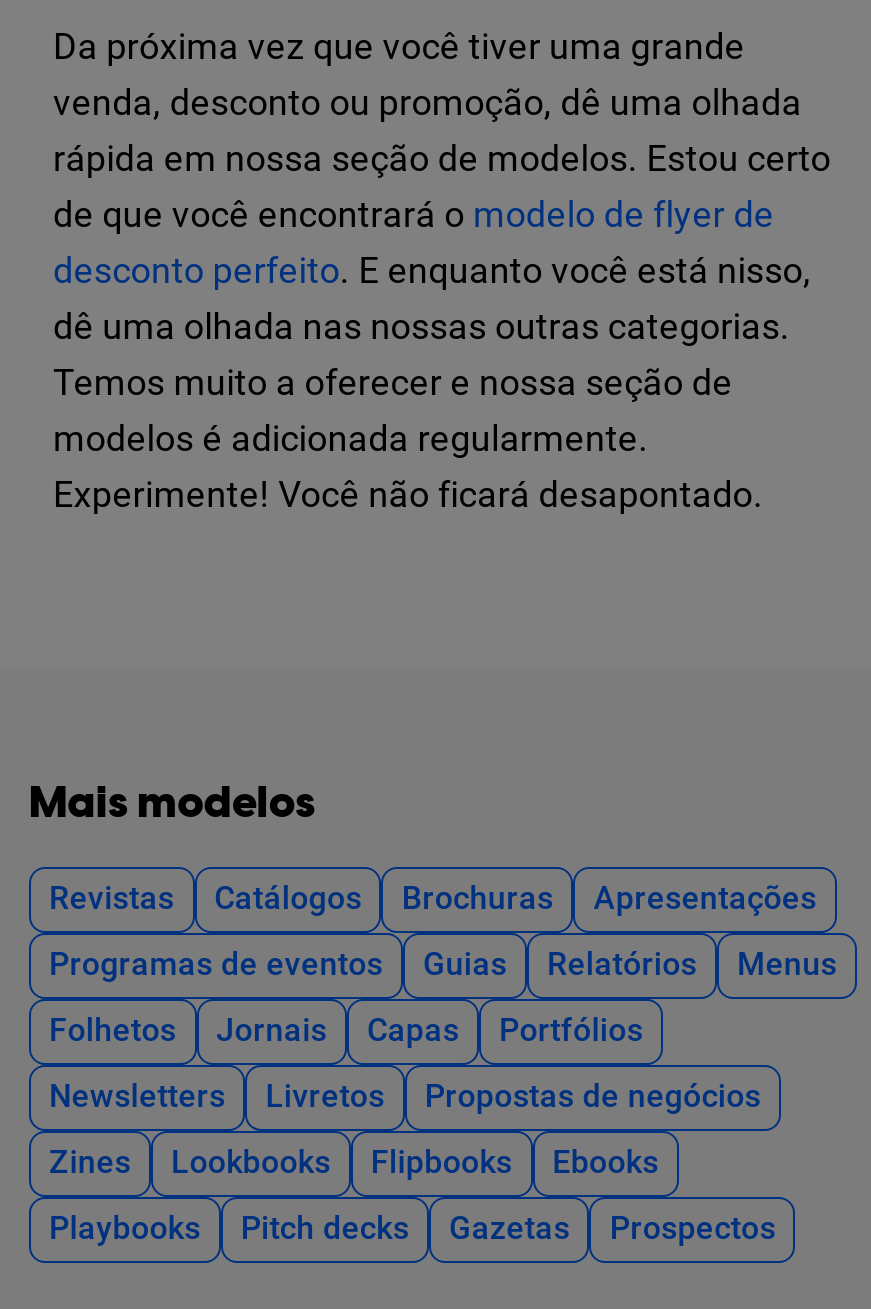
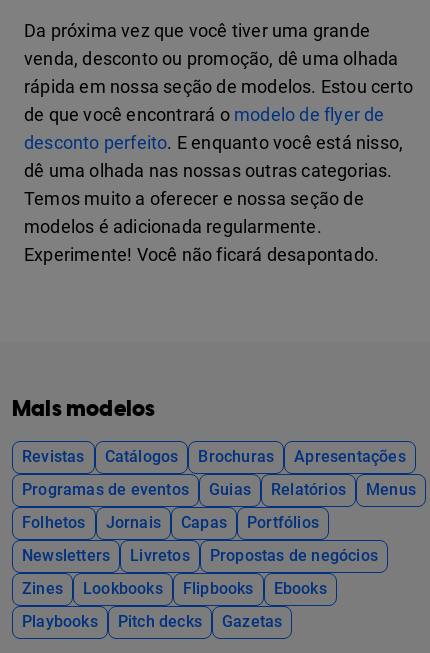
- Prospectos
